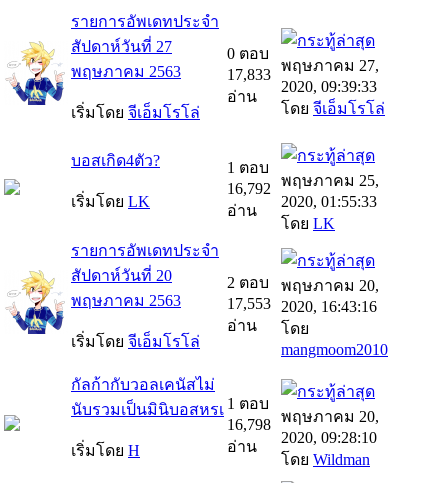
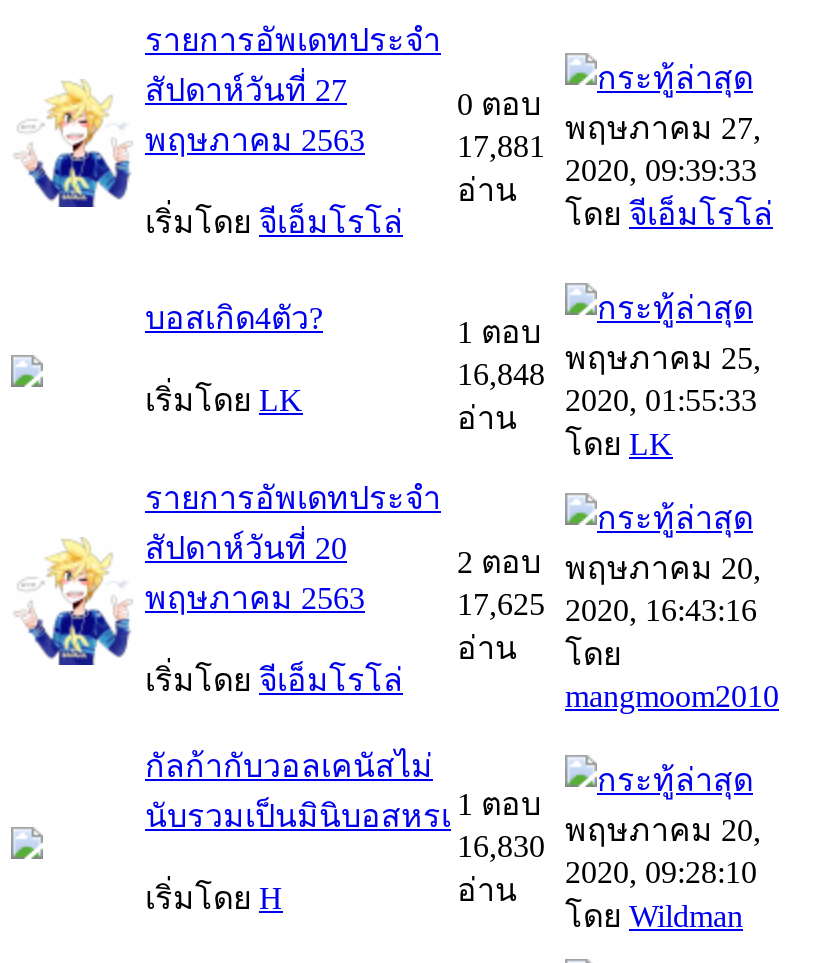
- 17,833
+ 17,881

- 16,792 พฤษภาคม 25,
+ 16,848 พฤษภาคม 25,

- 17,553 2020, 16:43:16
+ 17,625 2020, 16:43:16

- 16,798 พฤษภาคม 20,
+ 16,830 พฤษภาคม 20,
